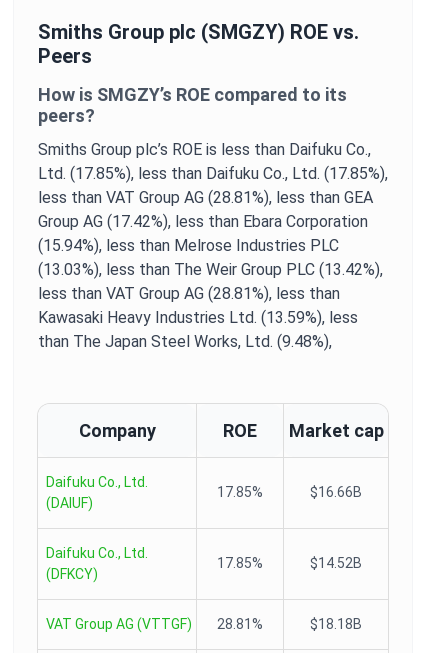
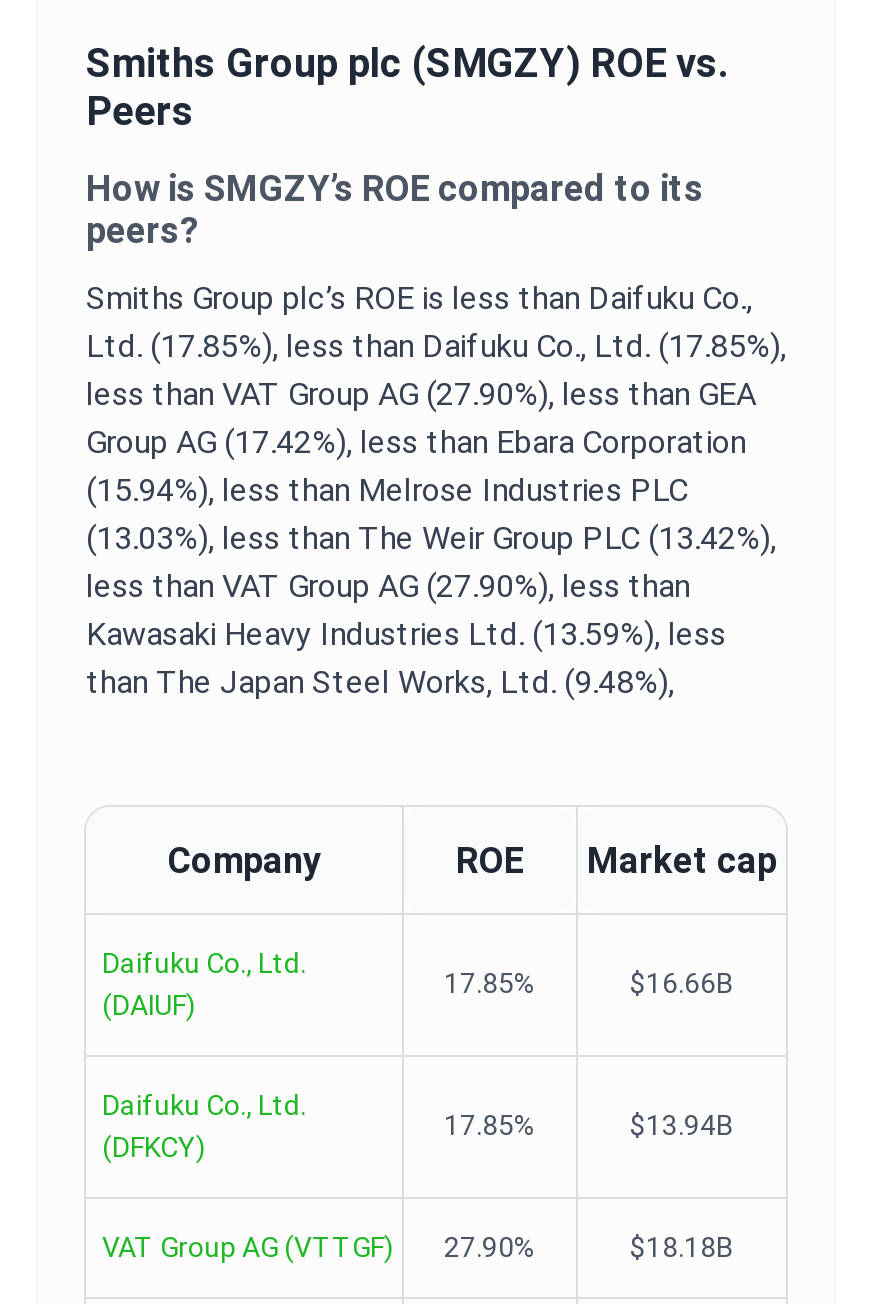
- less than VAT Group AG (28.81%), less than GEA
+ less than VAT Group AG (27.90%), less than GEA

- less than VAT Group AG (28.81%), less than
+ less than VAT Group AG (27.90%), less than

- $14.52B
+ $13.94B

- VAT Group AG (VTTGF) 28.81%
+ VAT Group AG (VTTGF) 27.90%
